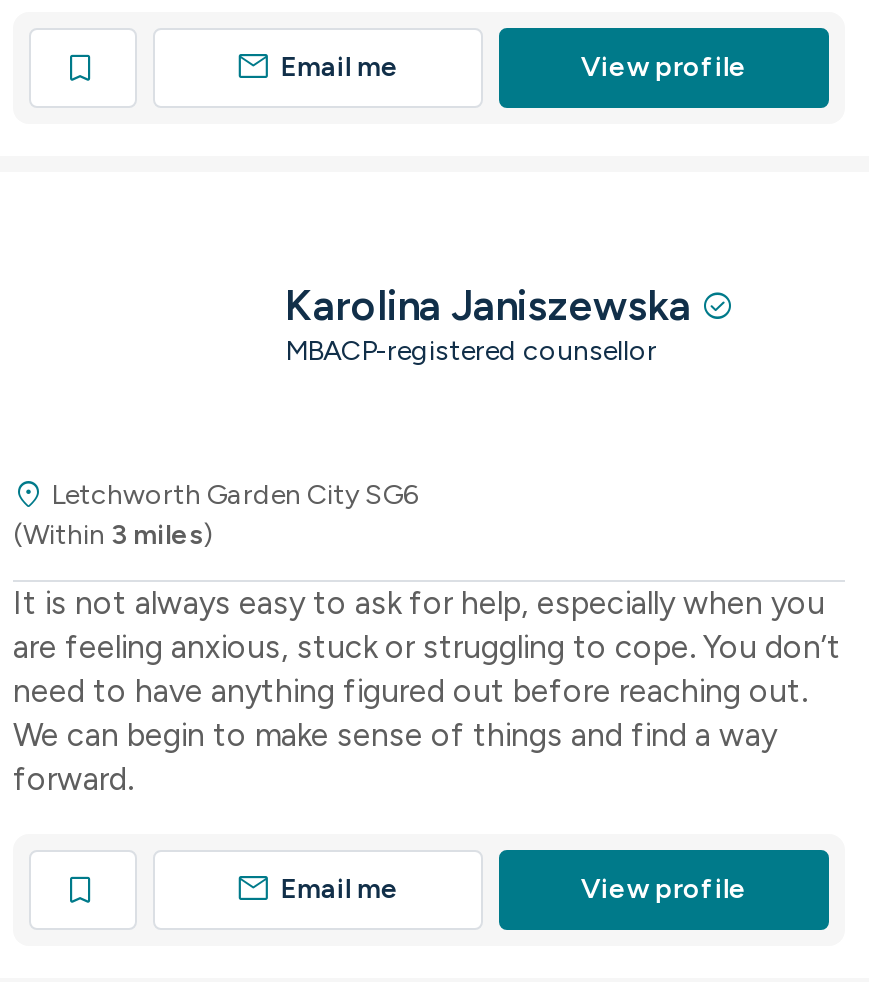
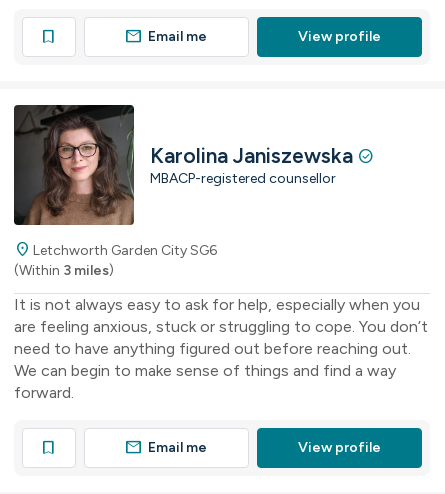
+ [image]
